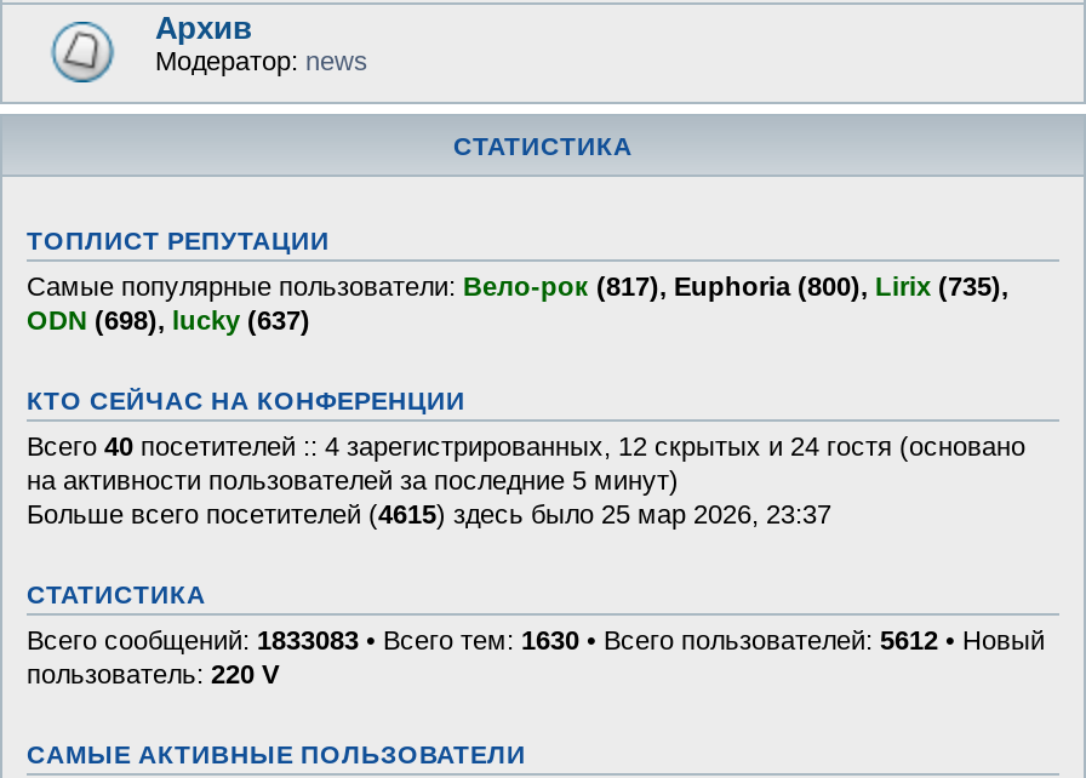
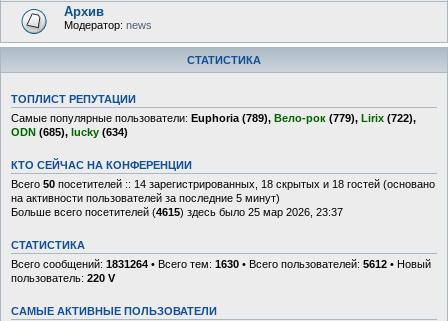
- Самые популярные пользователи: Вело-рок (817), Euphoria (800), Lirix (735),
+ Самые популярные пользователи: Euphoria (789), Вело-рок (779), Lirix (722),

- ODN (698), lucky (637)
+ ODN (685), lucky (634)

- Всего 40 посетителей :: 4 зарегистрированных, 12 скрытых и 24 гостя (основано
+ Всего 50 посетителей :: 14 зарегистрированных, 18 скрытых и 18 гостей (основано

- Всего сообщений: 1833083 • Всего тем: 1630 • Всего пользователей: 5612 • Новый
+ Всего сообщений: 1831264 • Всего тем: 1630 • Всего пользователей: 5612 • Новый
